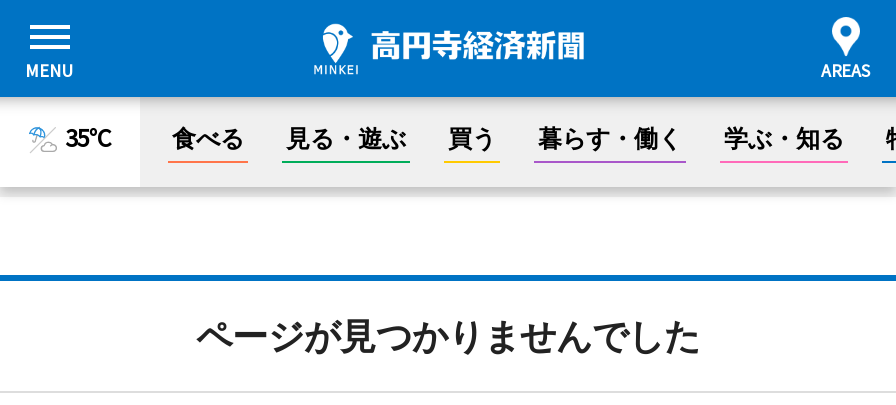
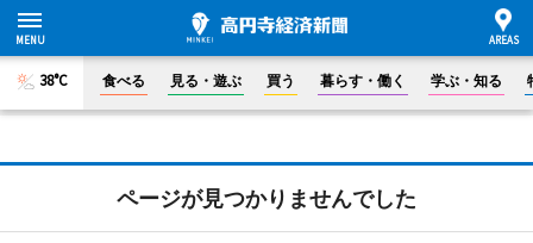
- 35°C
+ 38°C
